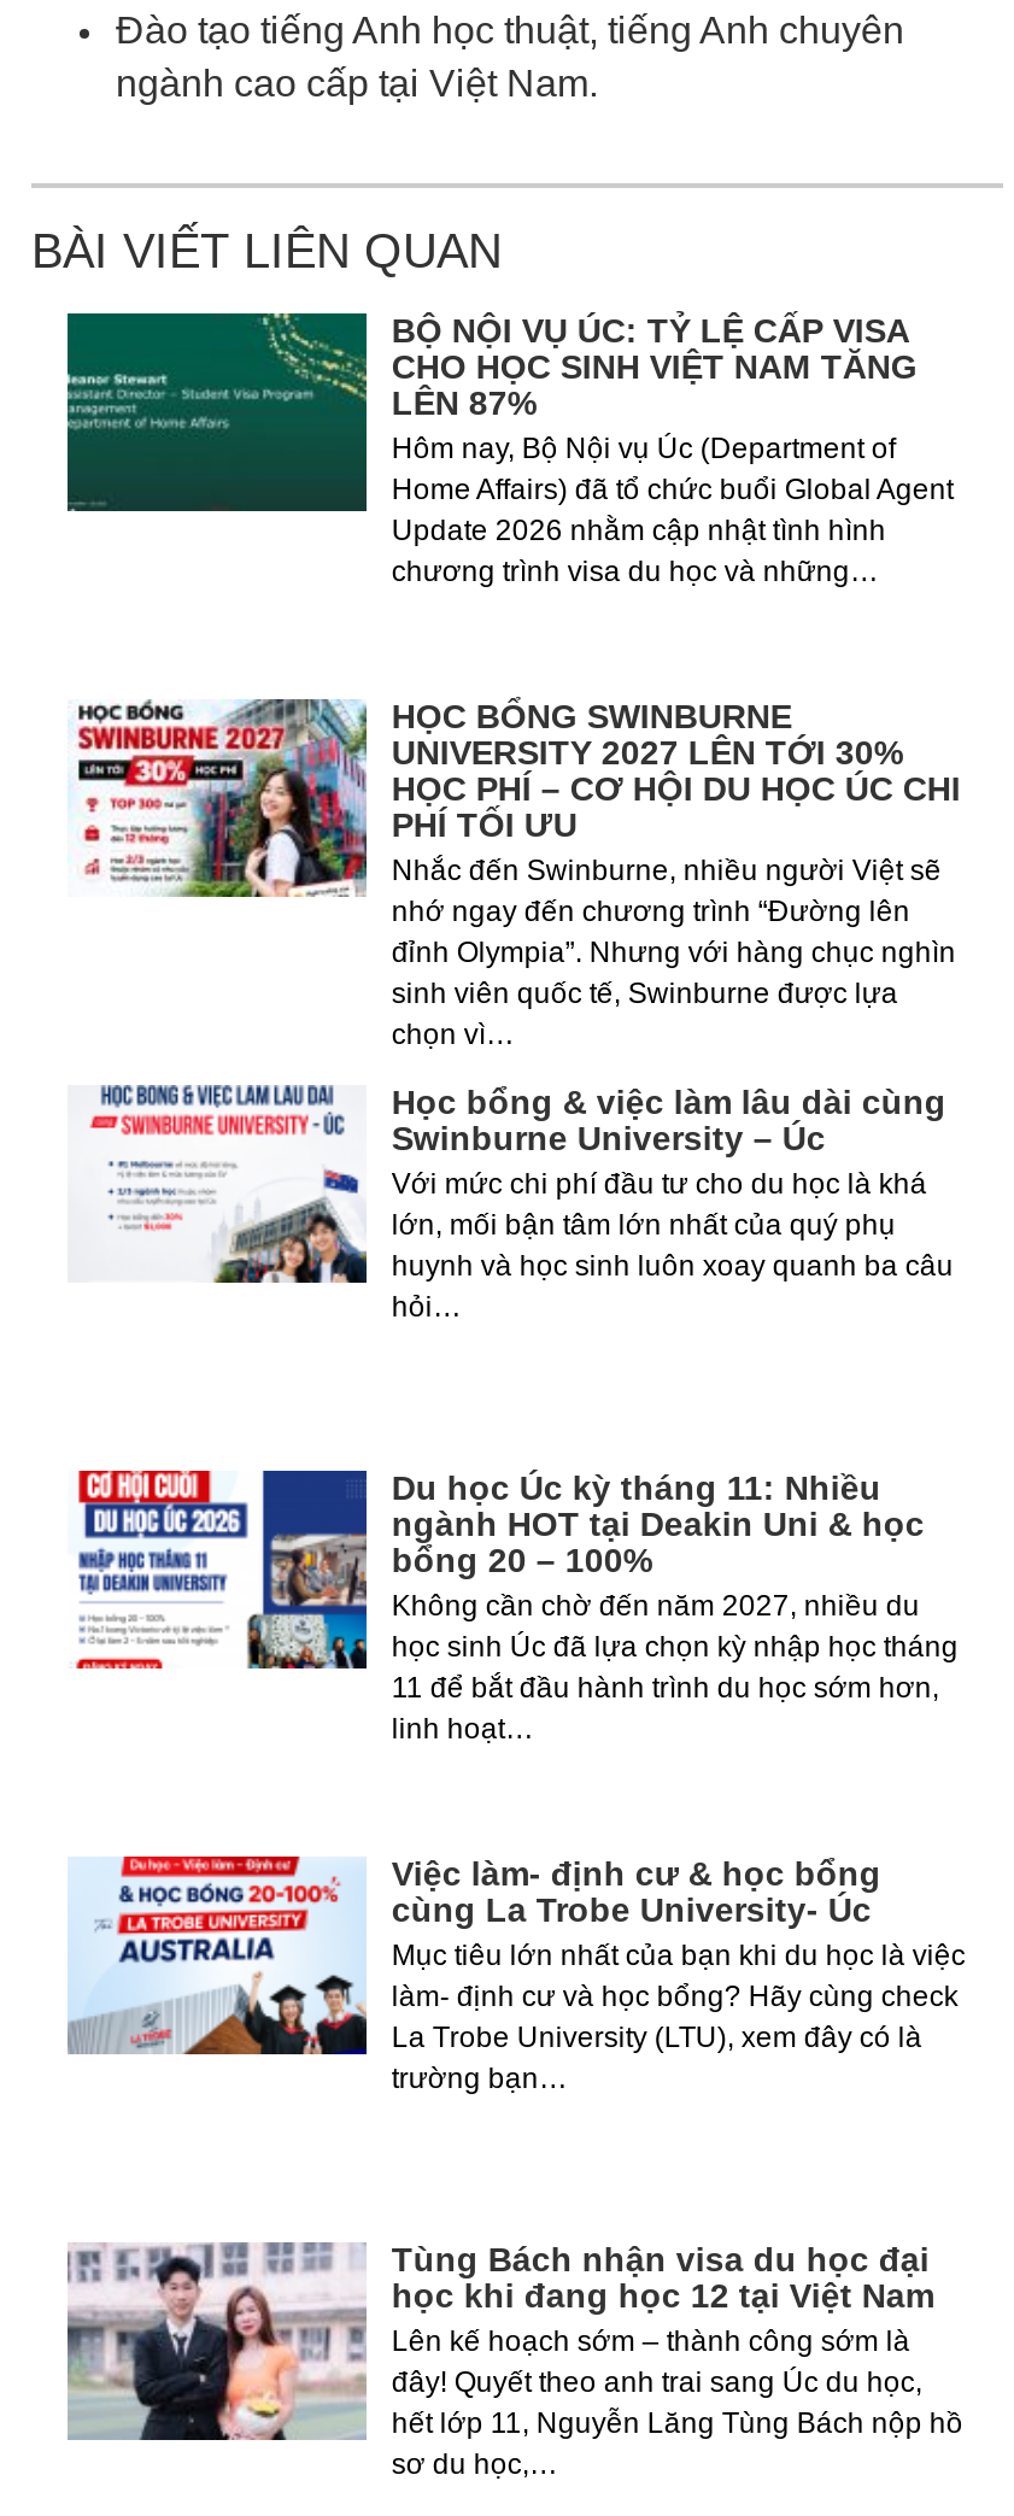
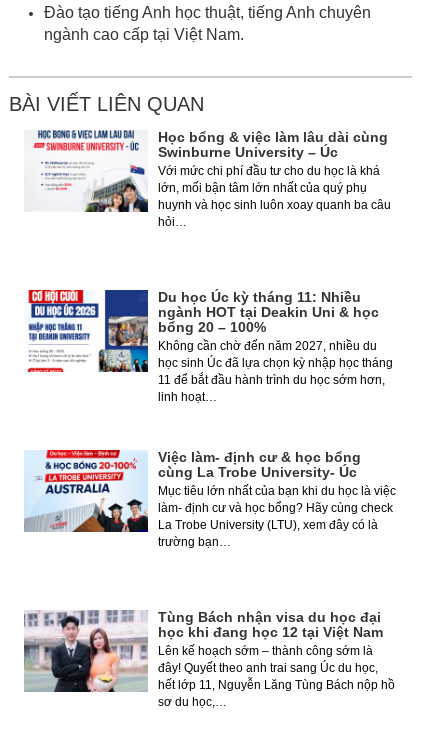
- [image]
- BỘ NỘI VỤ ÚC: TỶ LỆ CẤP VISA
- CHO HỌC SINH VIỆT NAM TĂNG
- LÊN 87%
- Hôm nay, Bộ Nội vụ Úc (Department of
- Home Affairs) đã tổ chức buổi Global Agent
- Update 2026 nhằm cập nhật tình hình
- chương trình visa du học và những…

- [image]
- HỌC BỔNG SWINBURNE
- UNIVERSITY 2027 LÊN TỚI 30%
- HỌC PHÍ – CƠ HỘI DU HỌC ÚC CHI
- PHÍ TỐI ƯU
- Nhắc đến Swinburne, nhiều người Việt sẽ
- nhớ ngay đến chương trình “Đường lên
- đỉnh Olympia”. Nhưng với hàng chục nghìn
- sinh viên quốc tế, Swinburne được lựa
- chọn vì…
